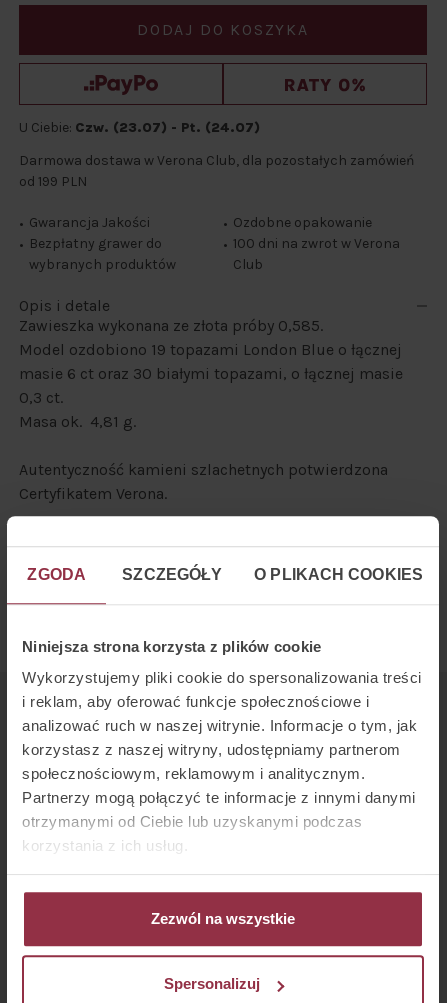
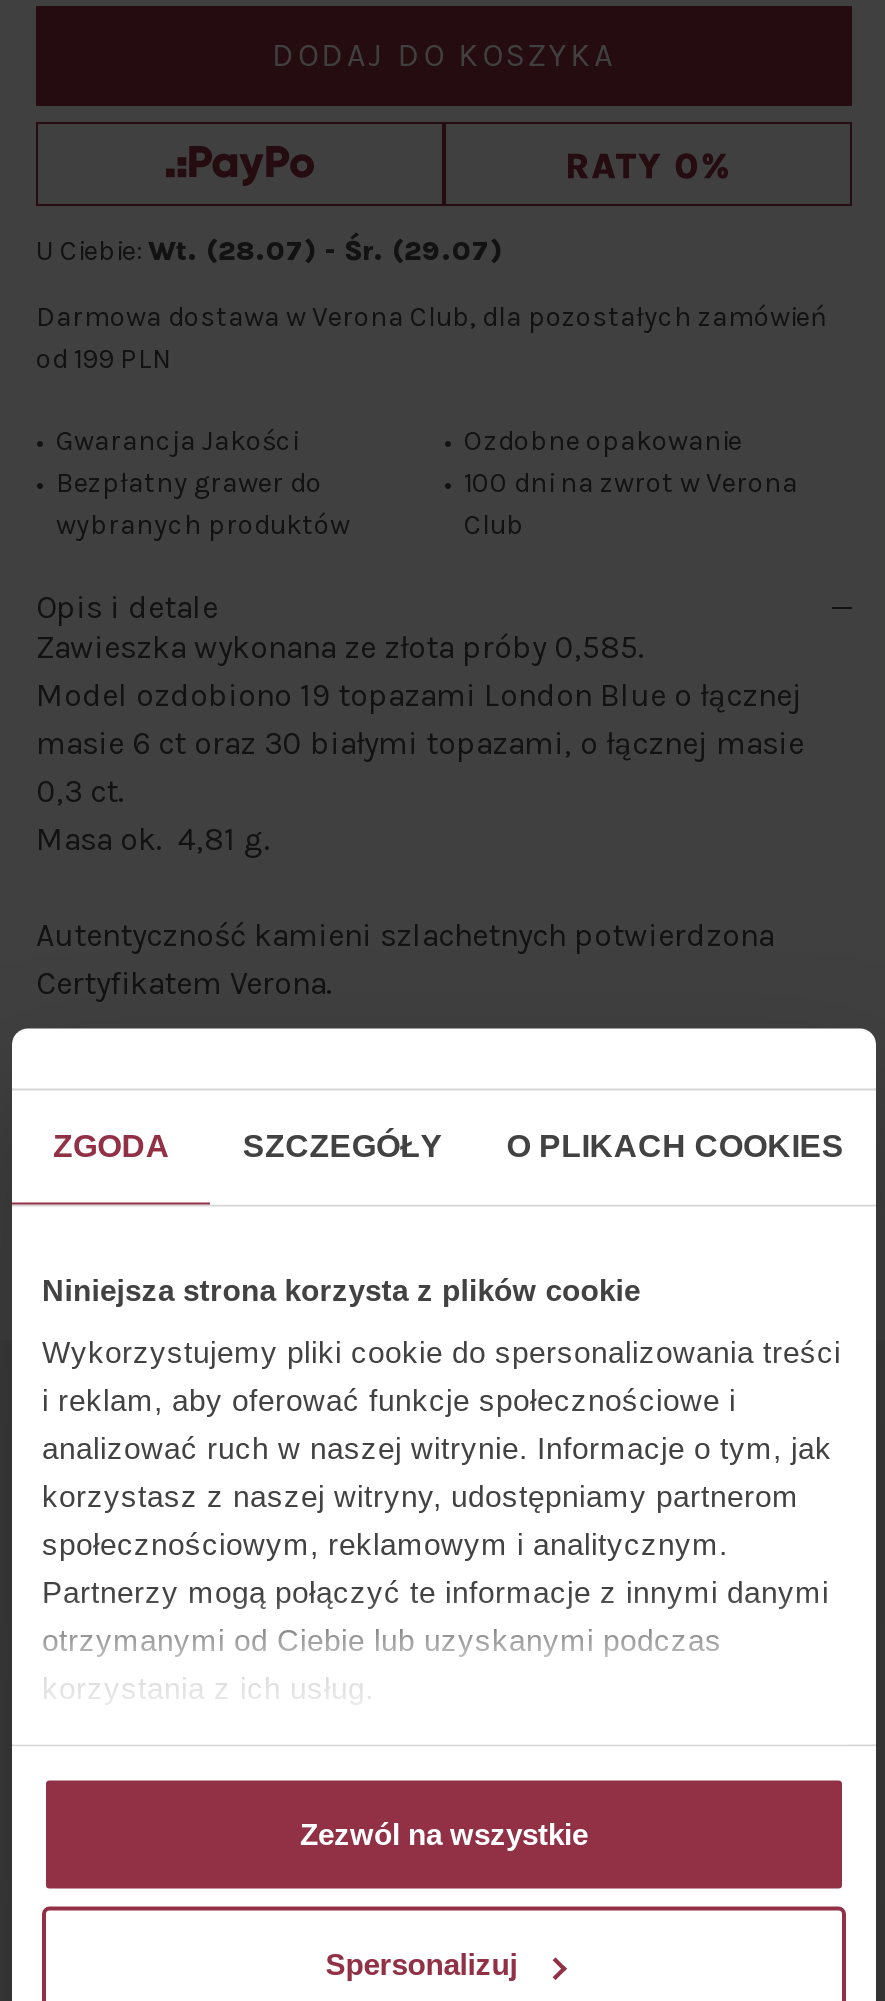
- U Ciebie: Czw. (23.07) - Pt. (24.07)
+ U Ciebie: Wt. (28.07) - Śr. (29.07)
